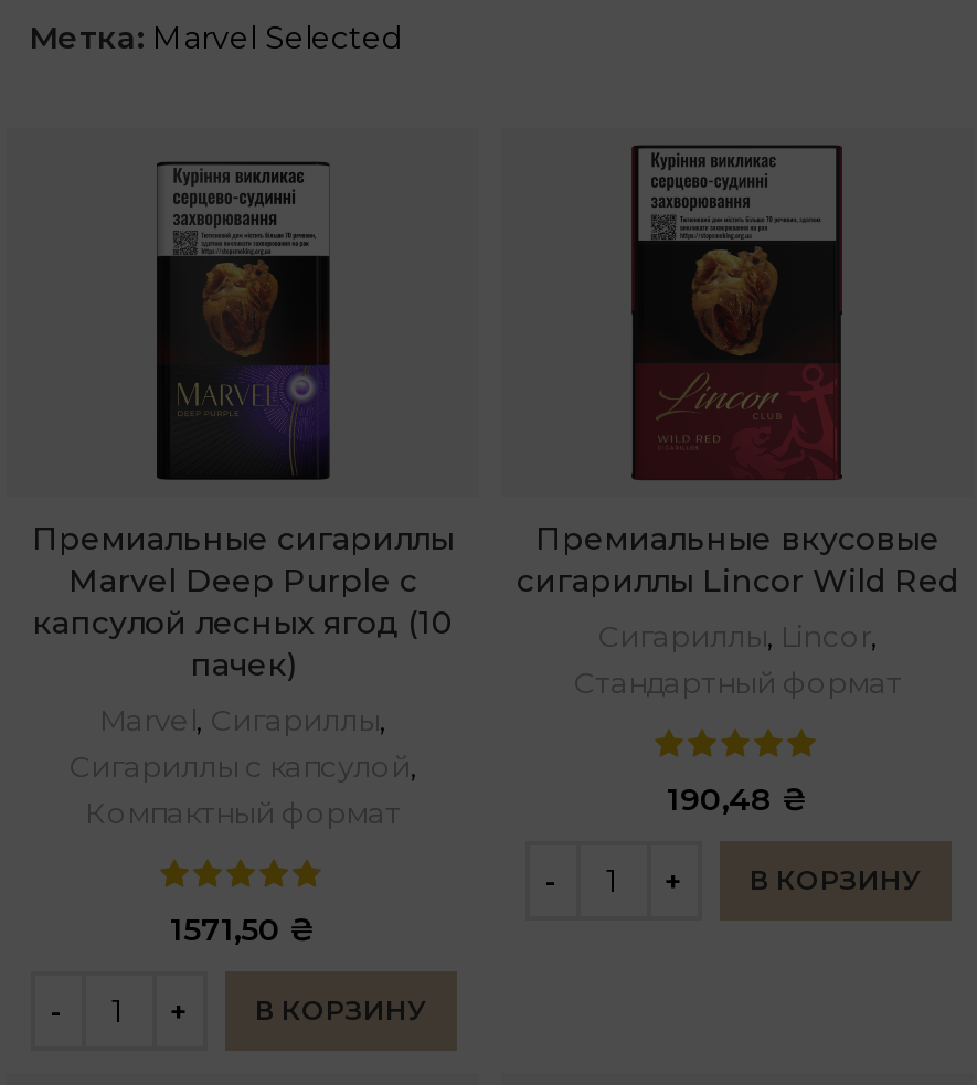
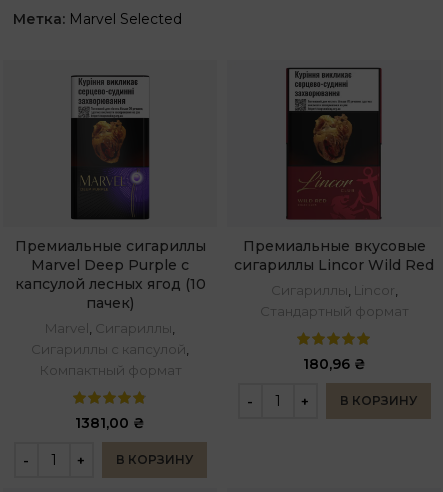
- 190,48 ₴
+ 180,96 ₴

- 1571,50 ₴
+ 1381,00 ₴
